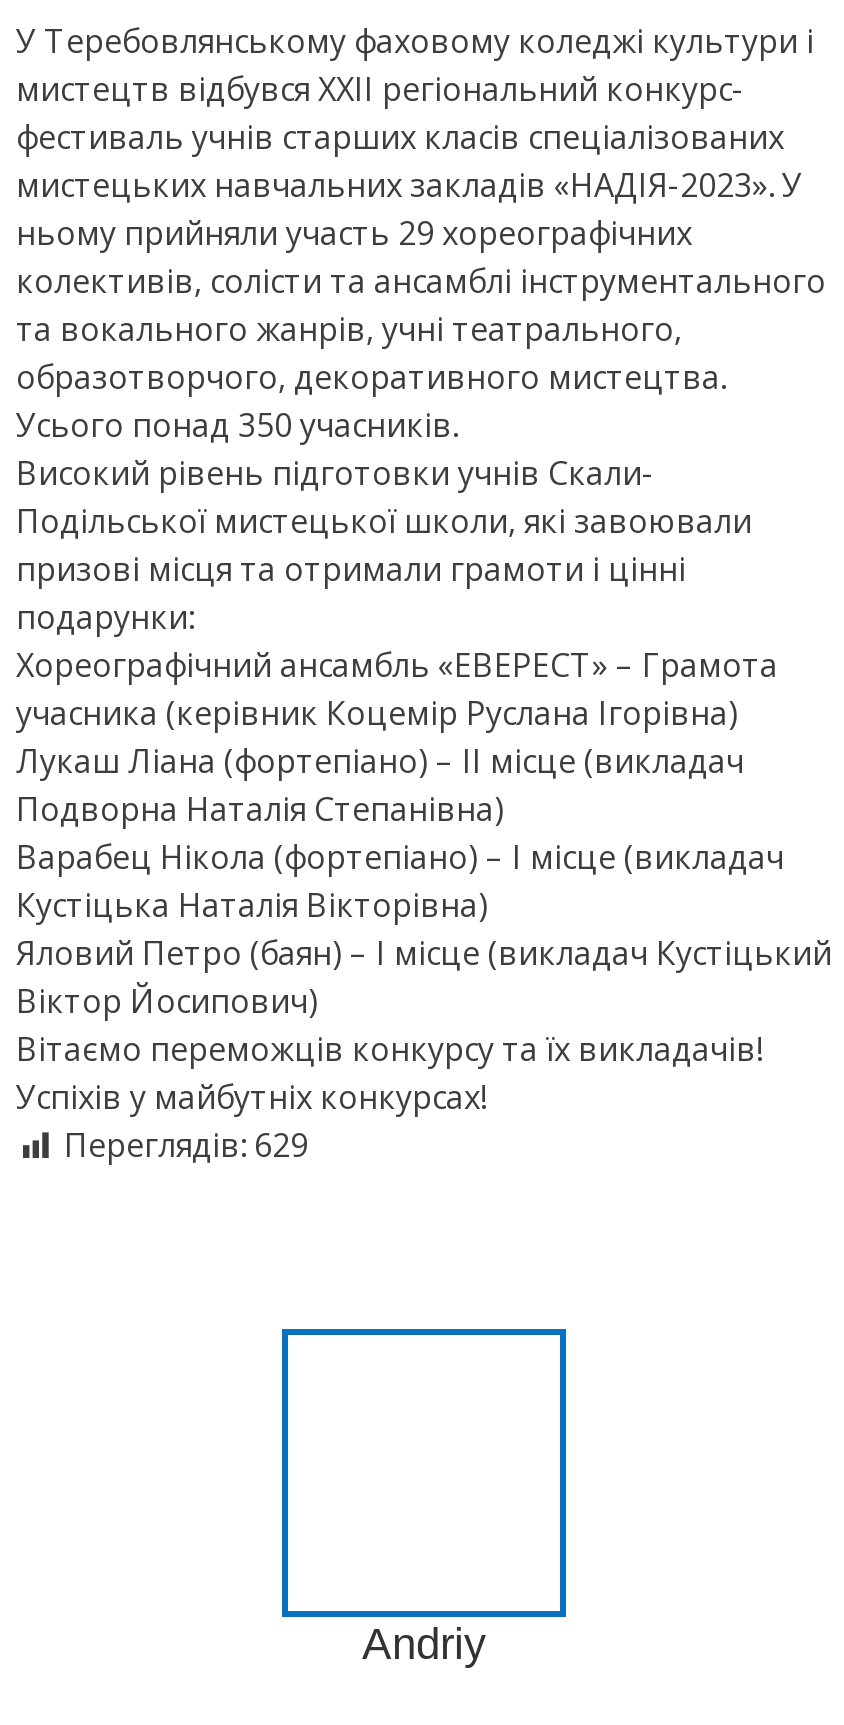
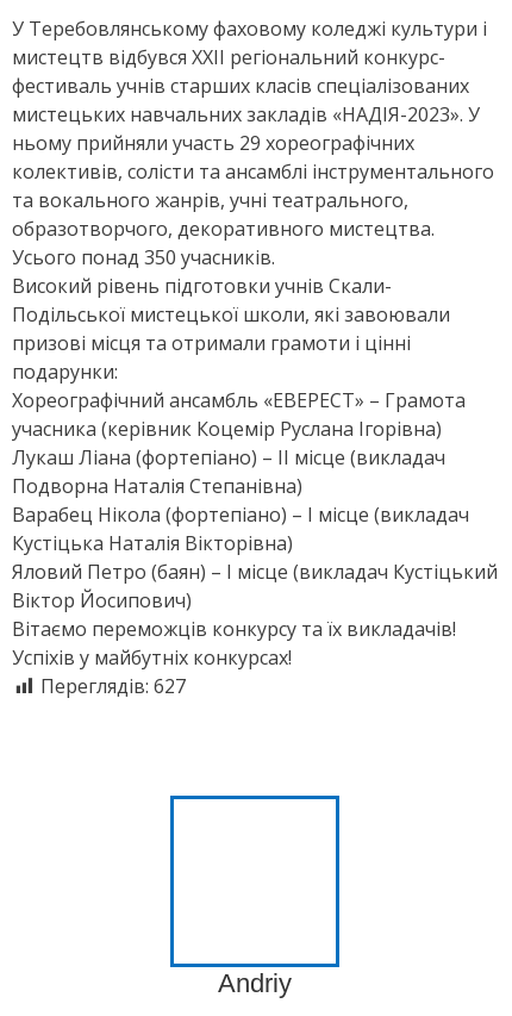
- Переглядів: 629
+ Переглядів: 627
